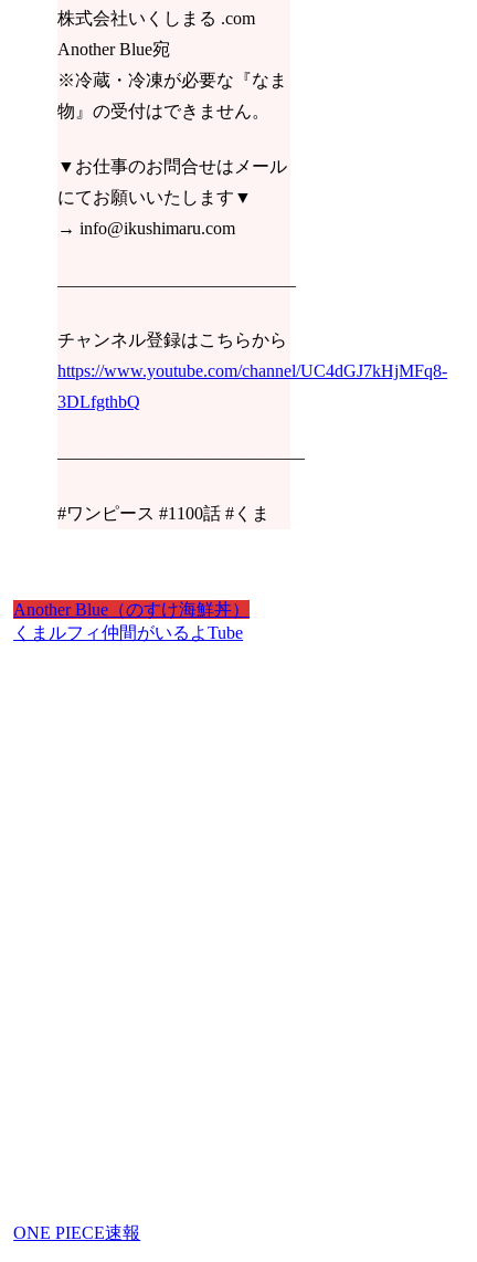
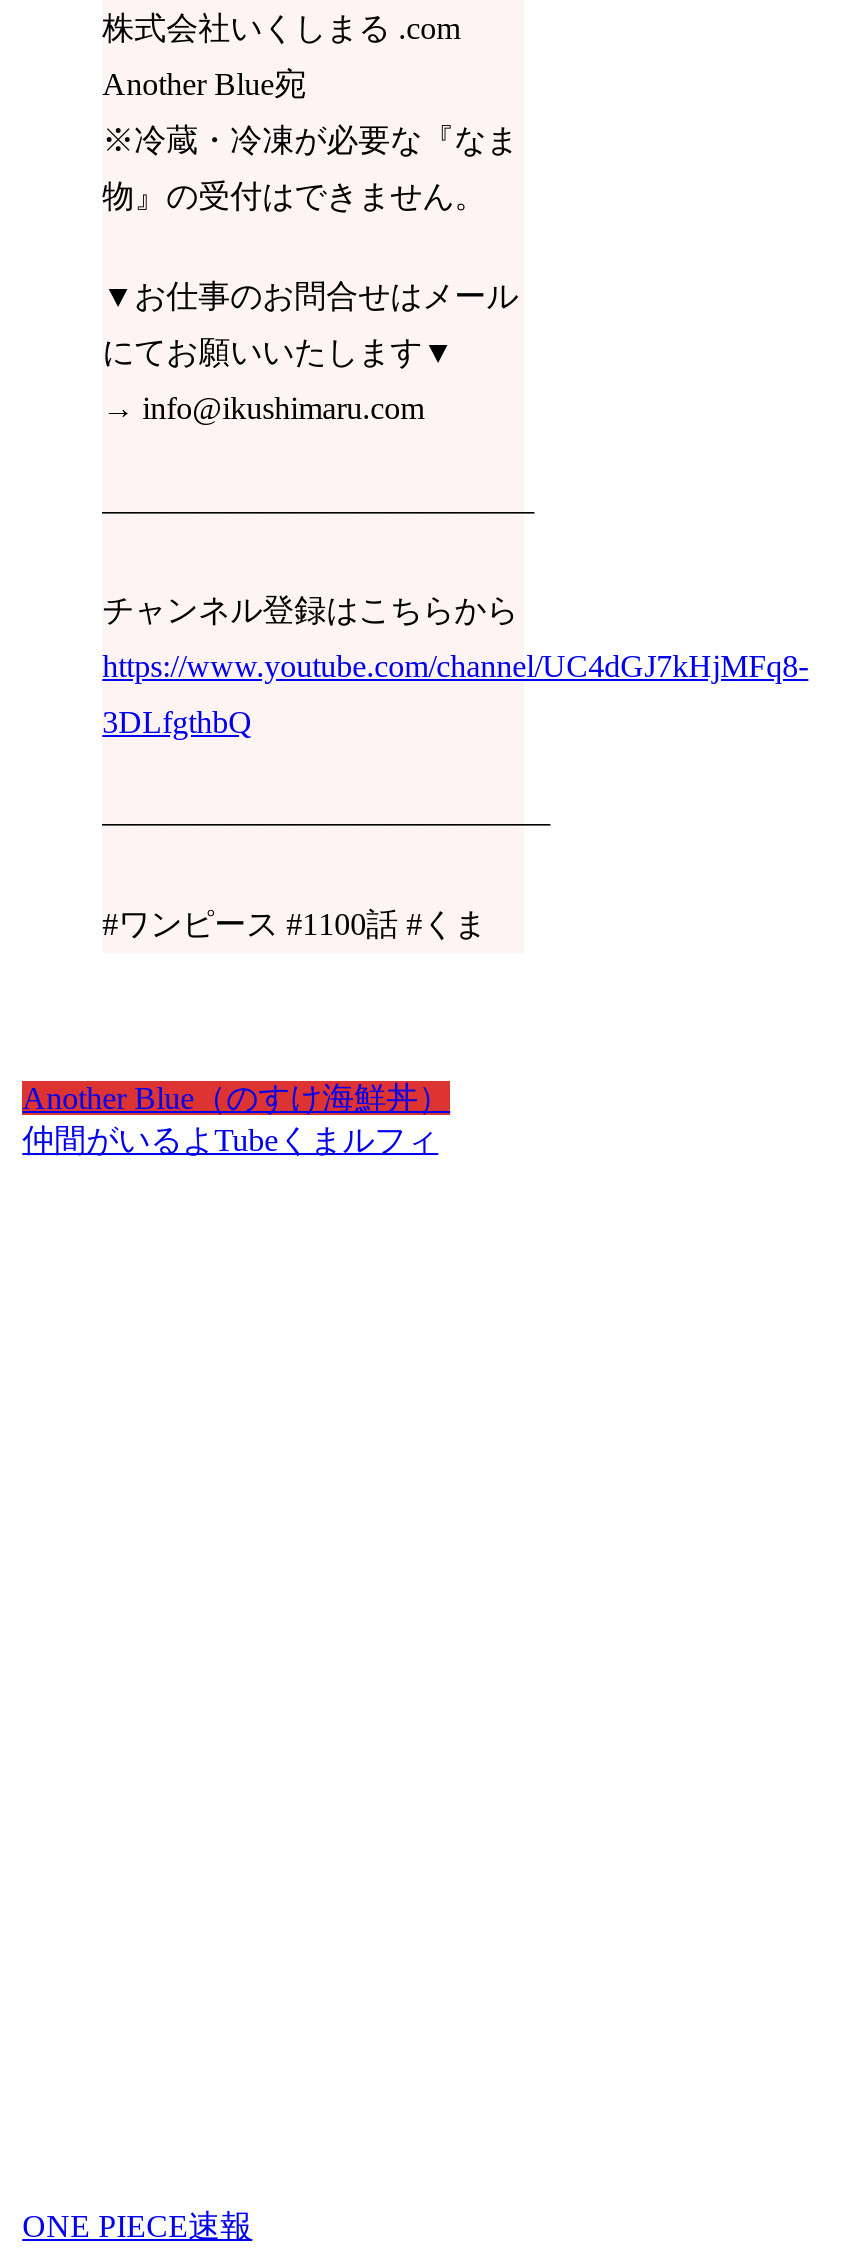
- くまルフィ仲間がいるよTube
+ 仲間がいるよTubeくまルフィ
